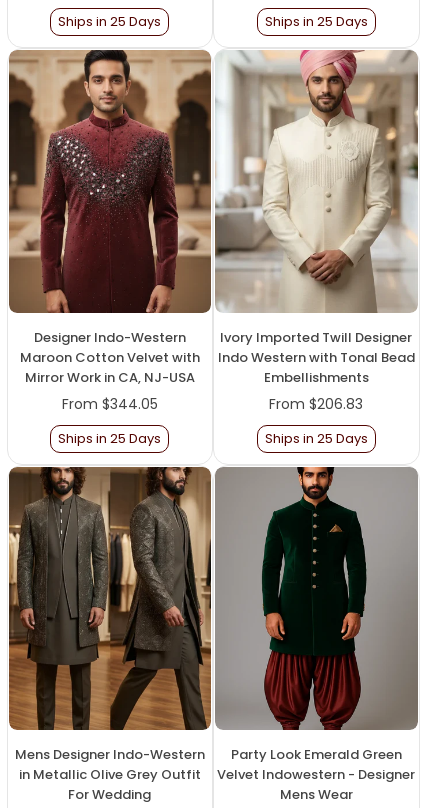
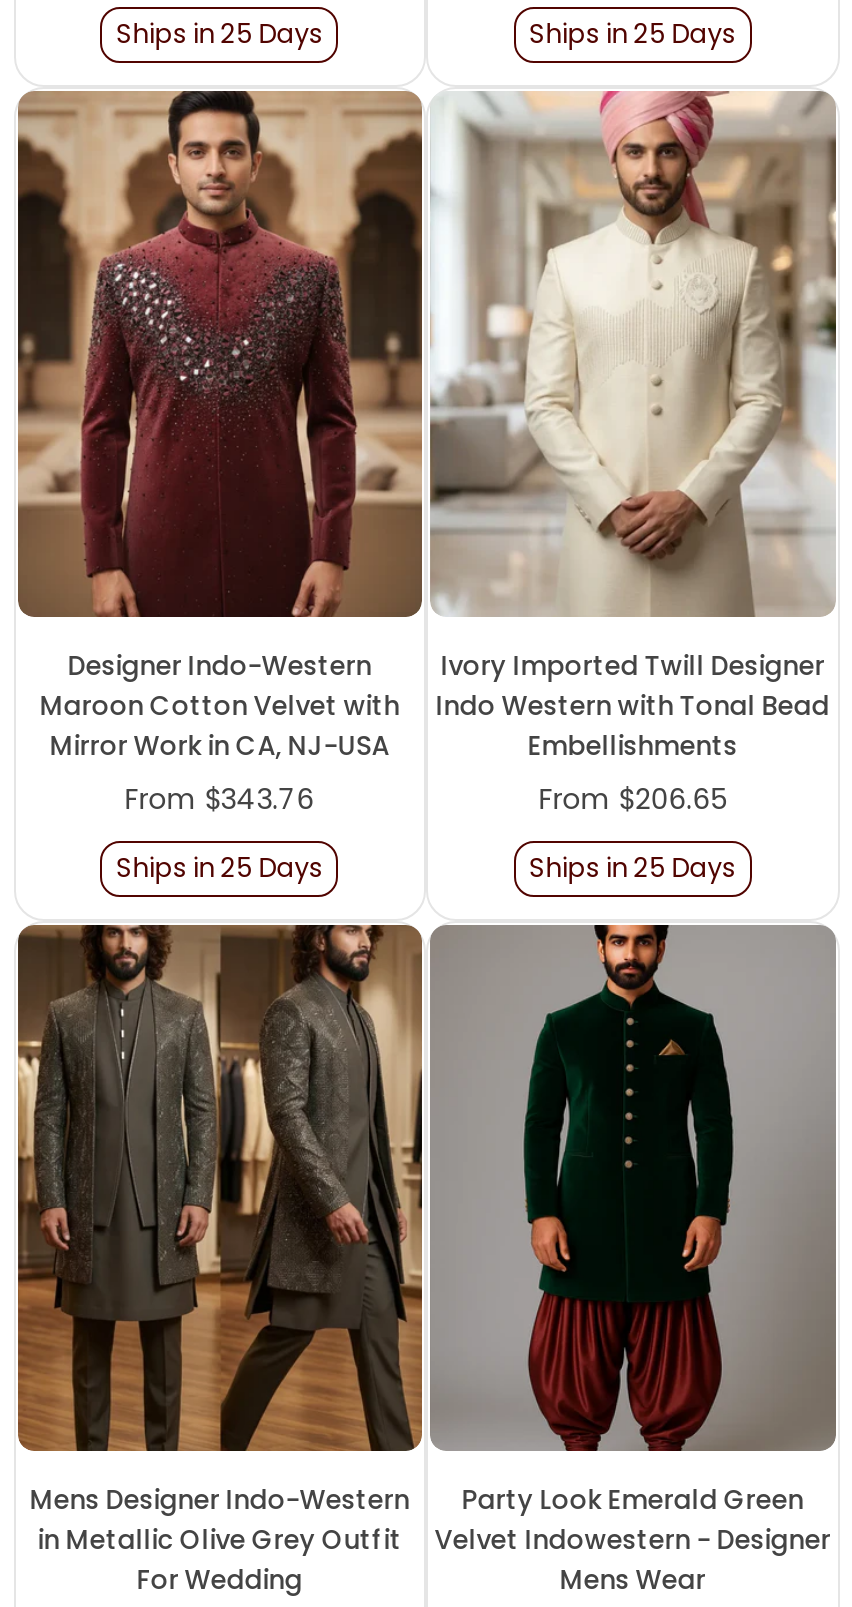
- From $344.05
+ From $343.76

- From $206.83
+ From $206.65
